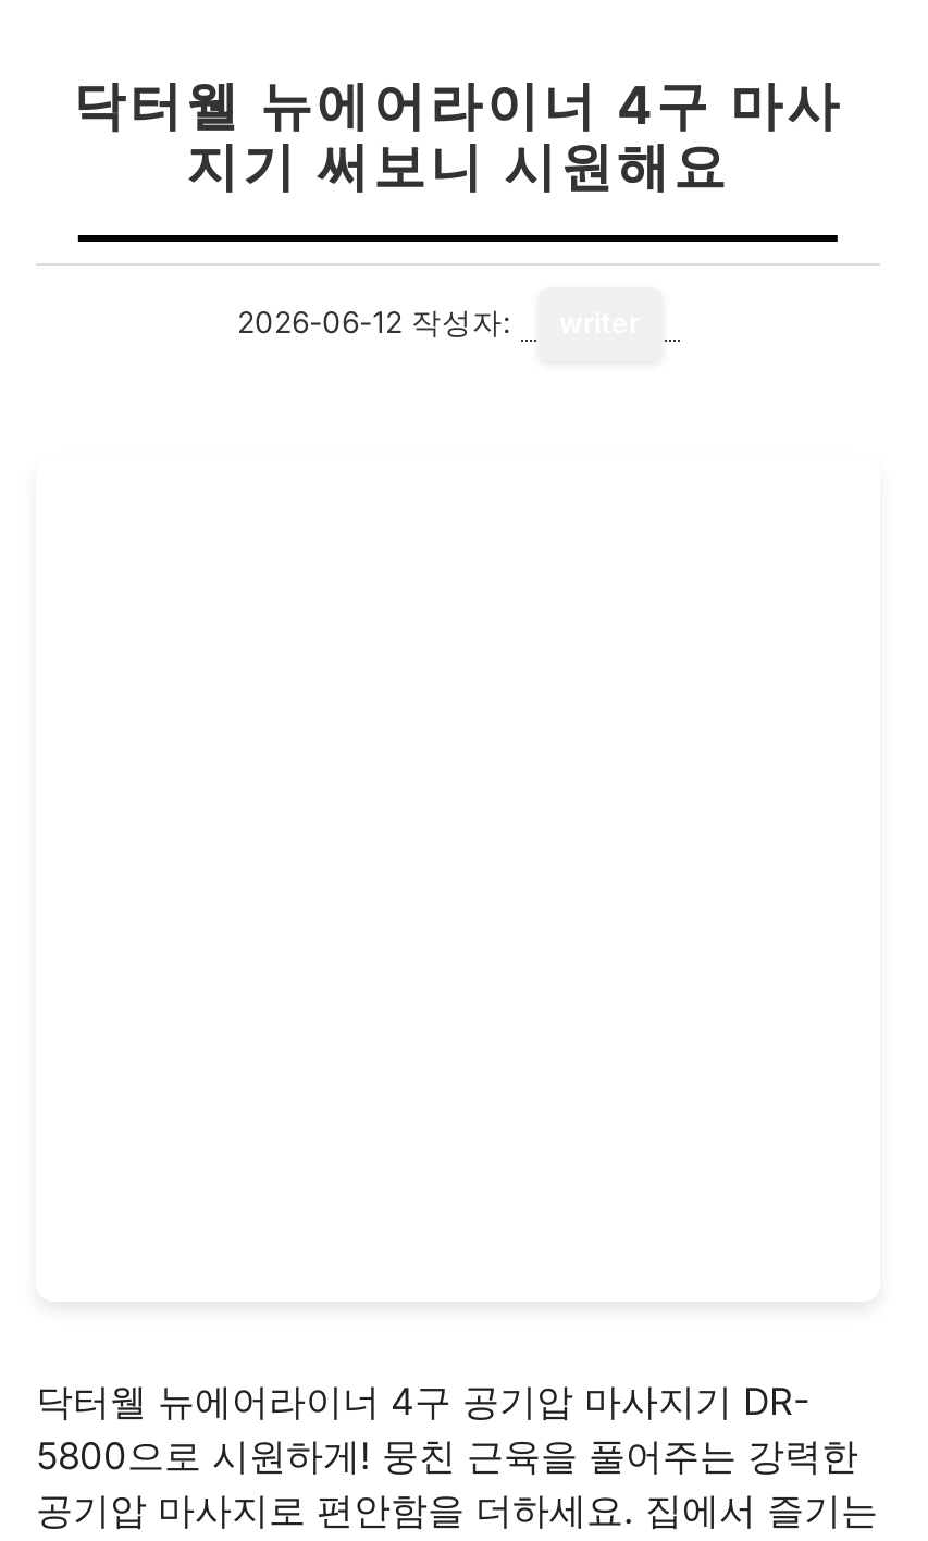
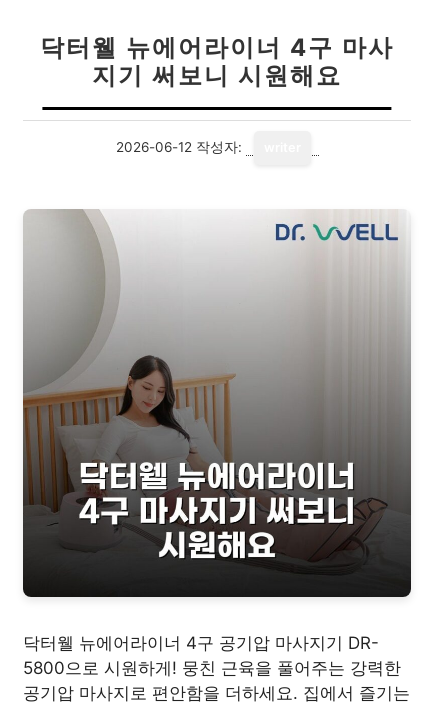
+ [image]
